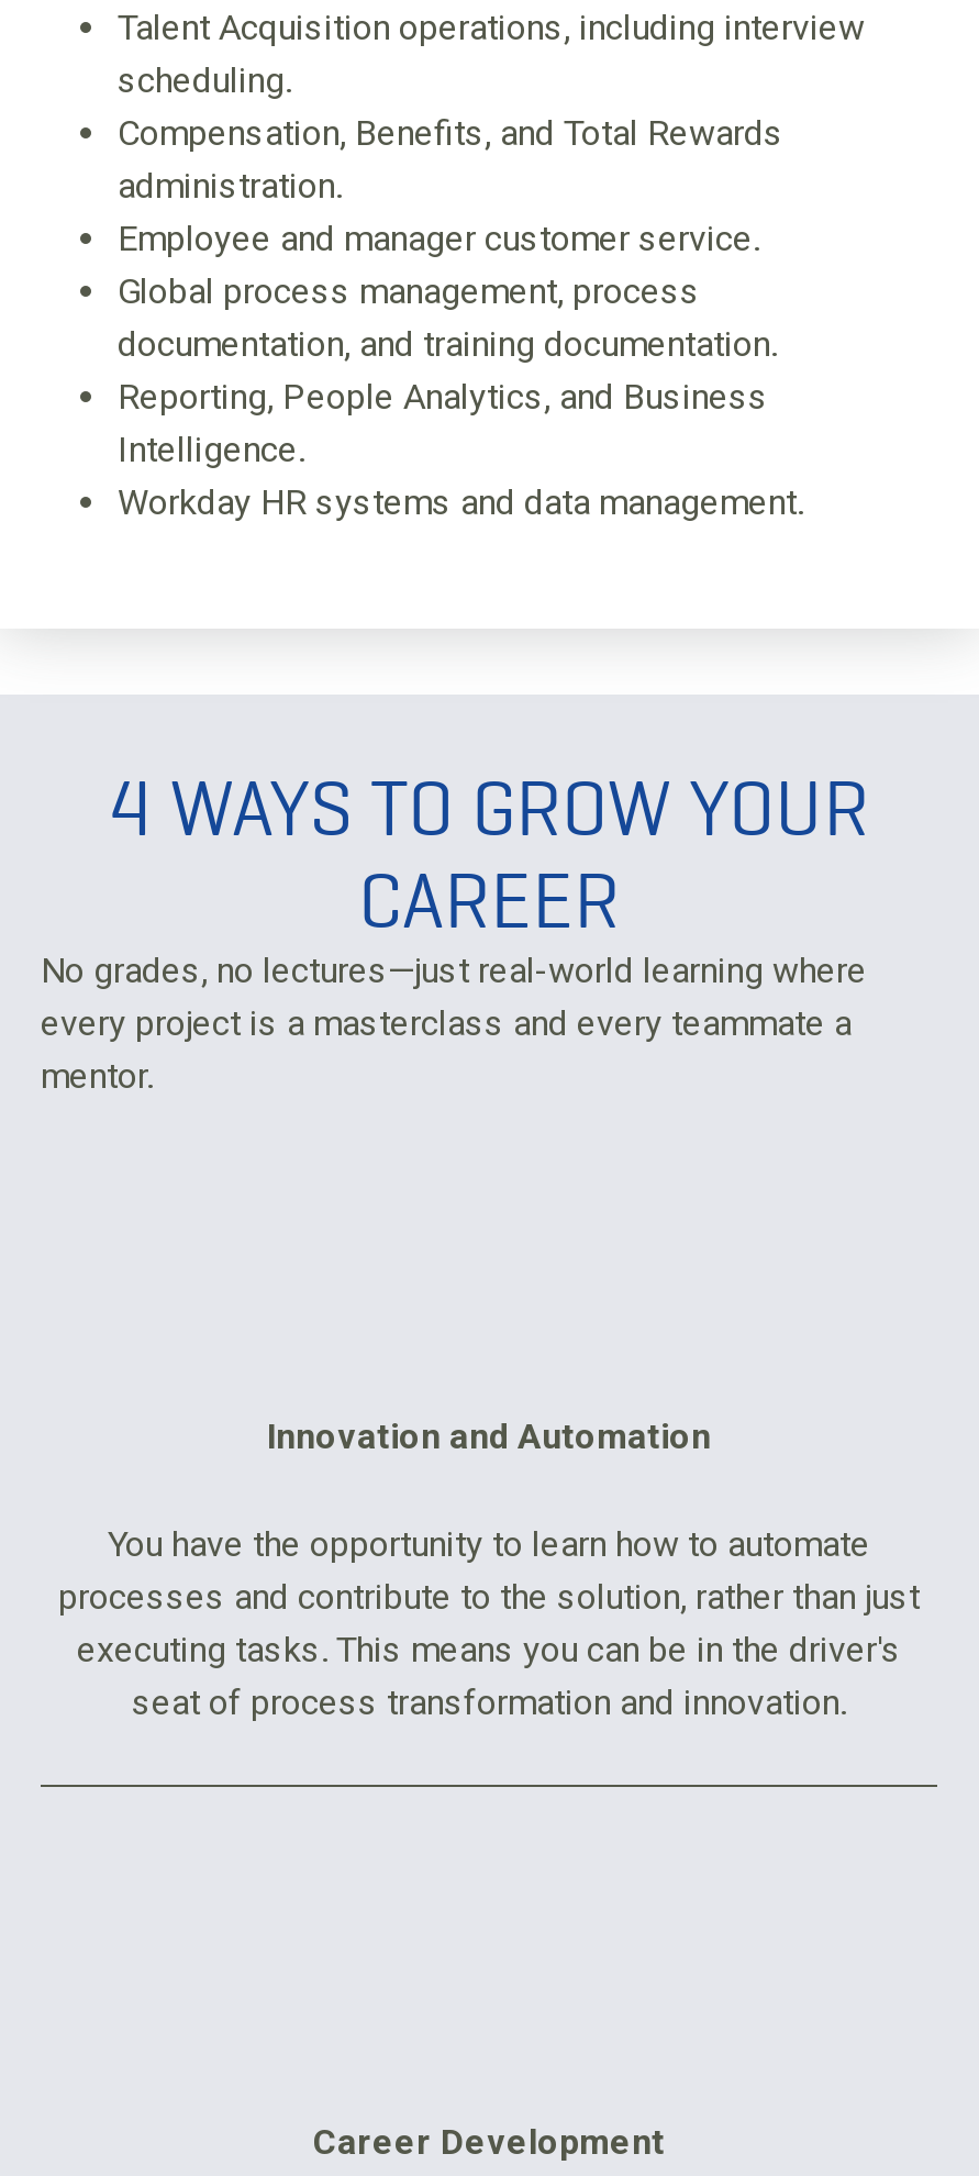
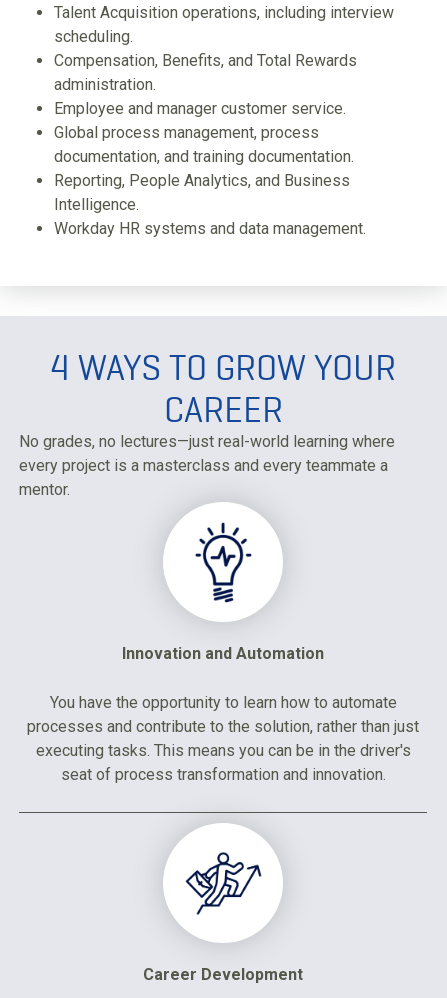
+ [image]

+ [image]
